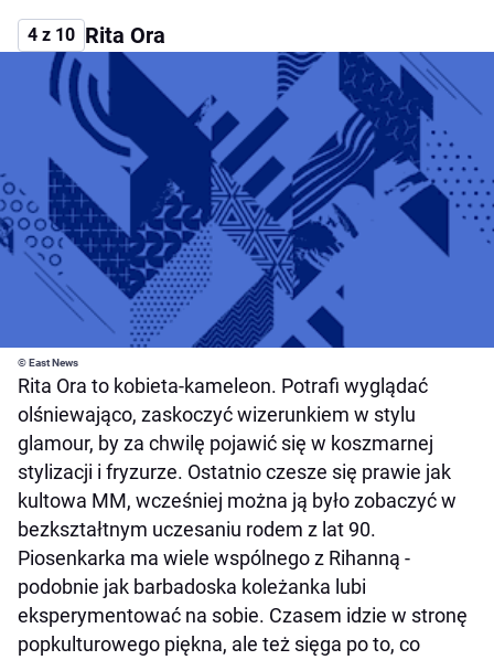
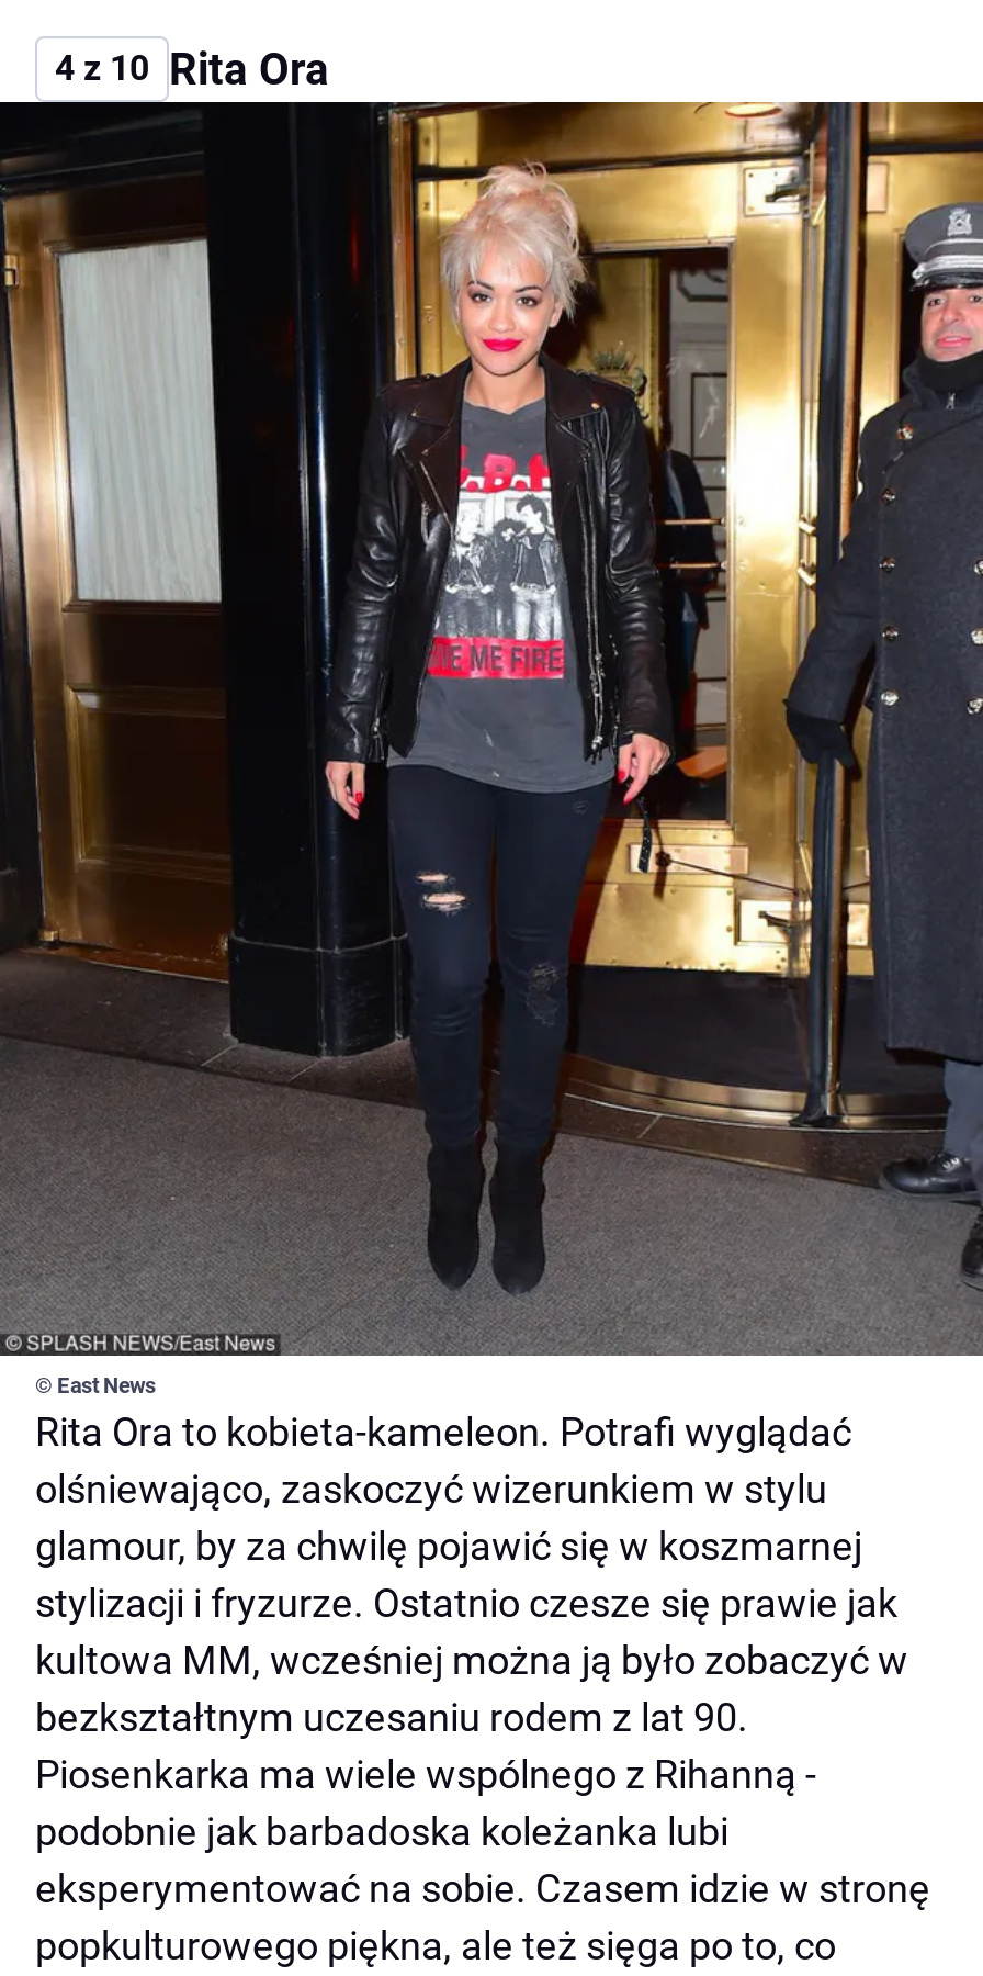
- [image]
+ [image]
